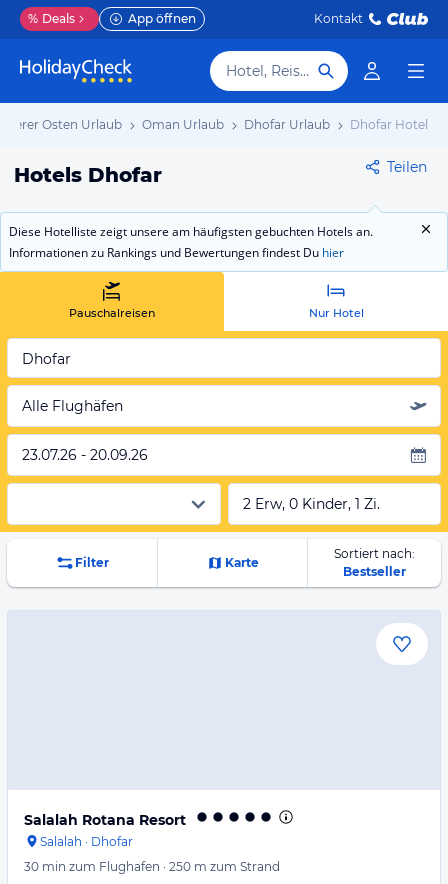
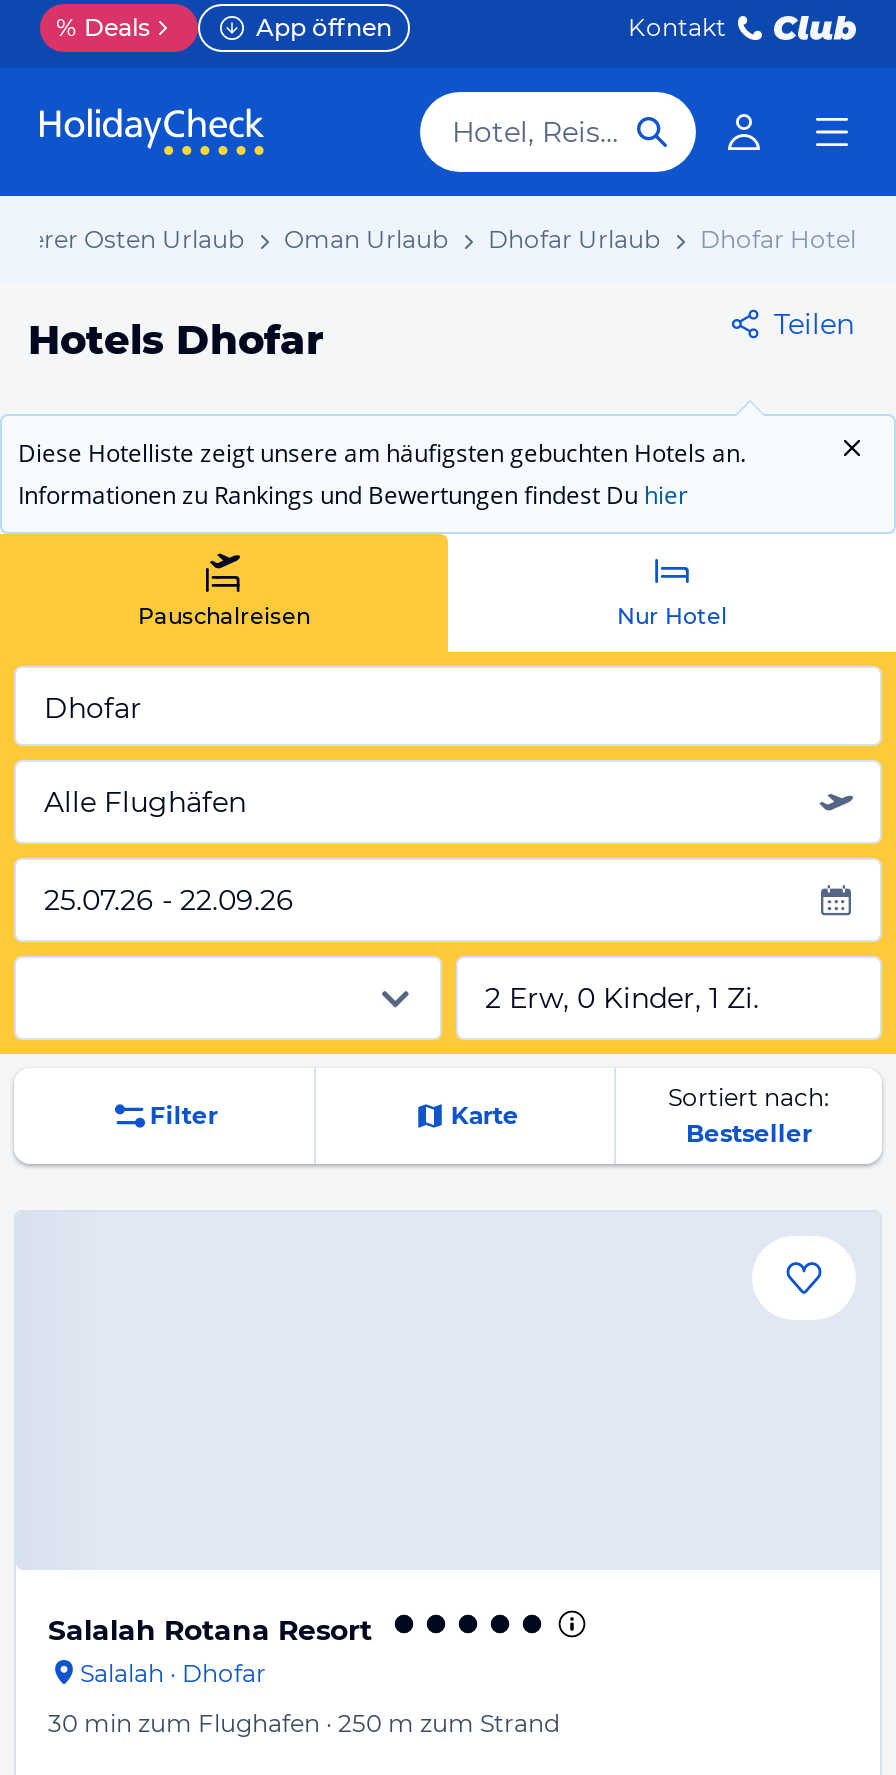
- 23.07.26 - 20.09.26
+ 25.07.26 - 22.09.26
